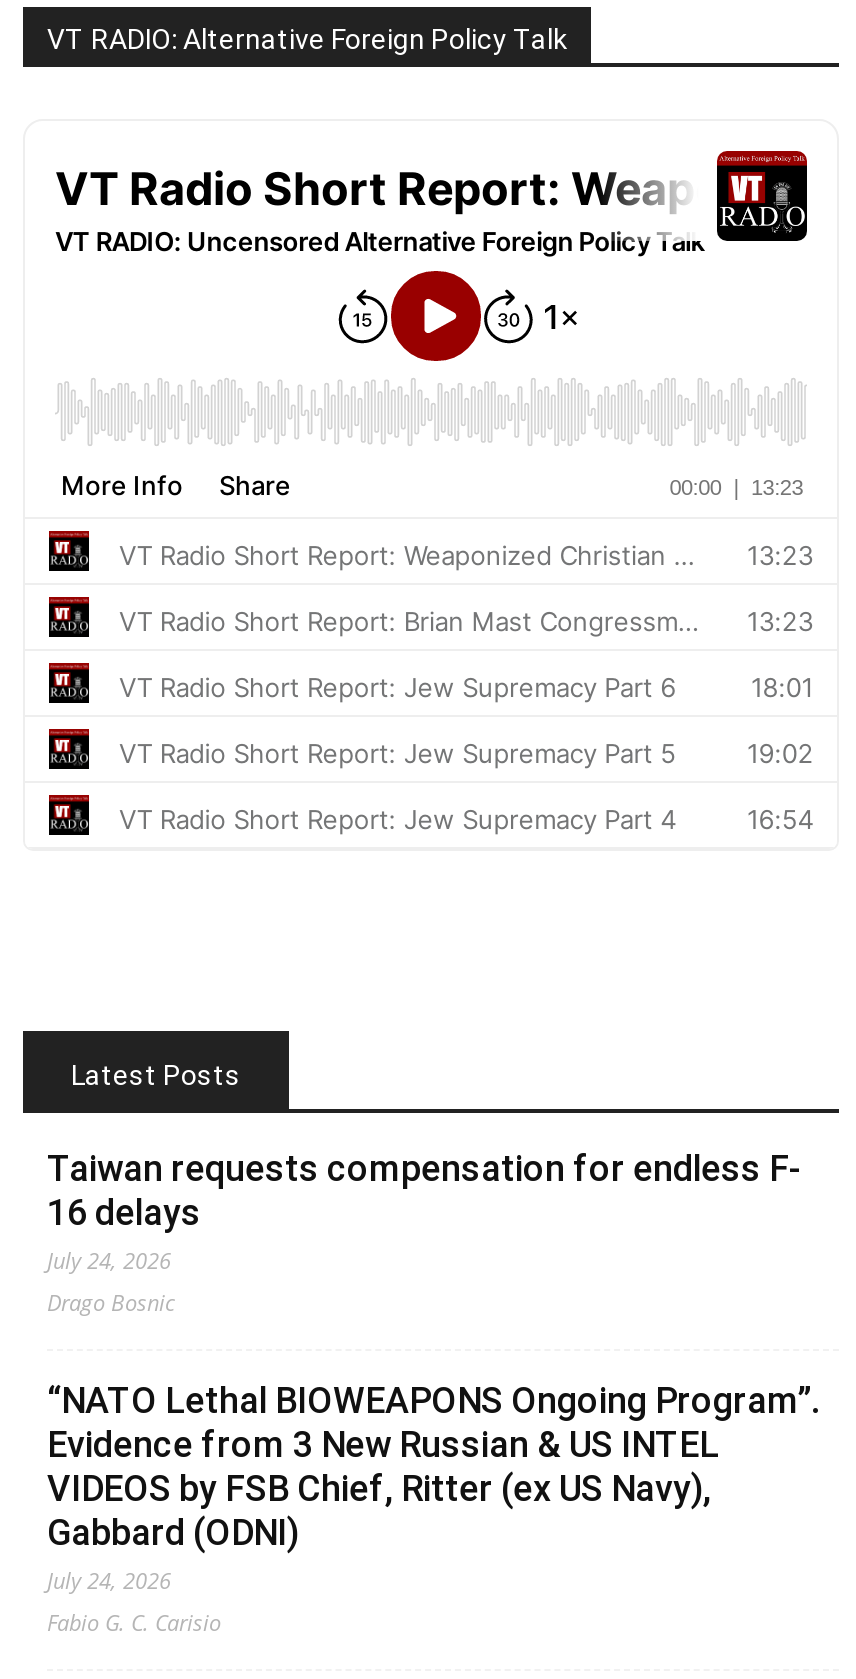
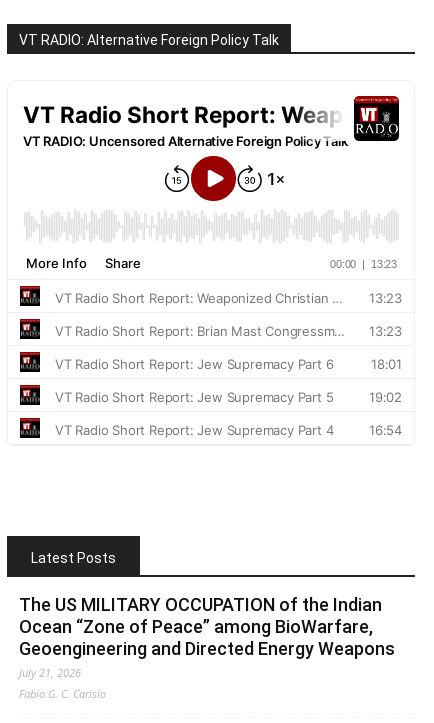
- Taiwan requests compensation for endless F-
- 16 delays
- July 24, 2026
- Drago Bosnic
- “NATO Lethal BIOWEAPONS Ongoing Program”.
- Evidence from 3 New Russian & US INTEL
- VIDEOS by FSB Chief, Ritter (ex US Navy),
- Gabbard (ODNI)
- July 24, 2026
+ The US MILITARY OCCUPATION of the Indian
+ Ocean “Zone of Peace” among BioWarfare,
+ Geoengineering and Directed Energy Weapons
+ July 21, 2026
